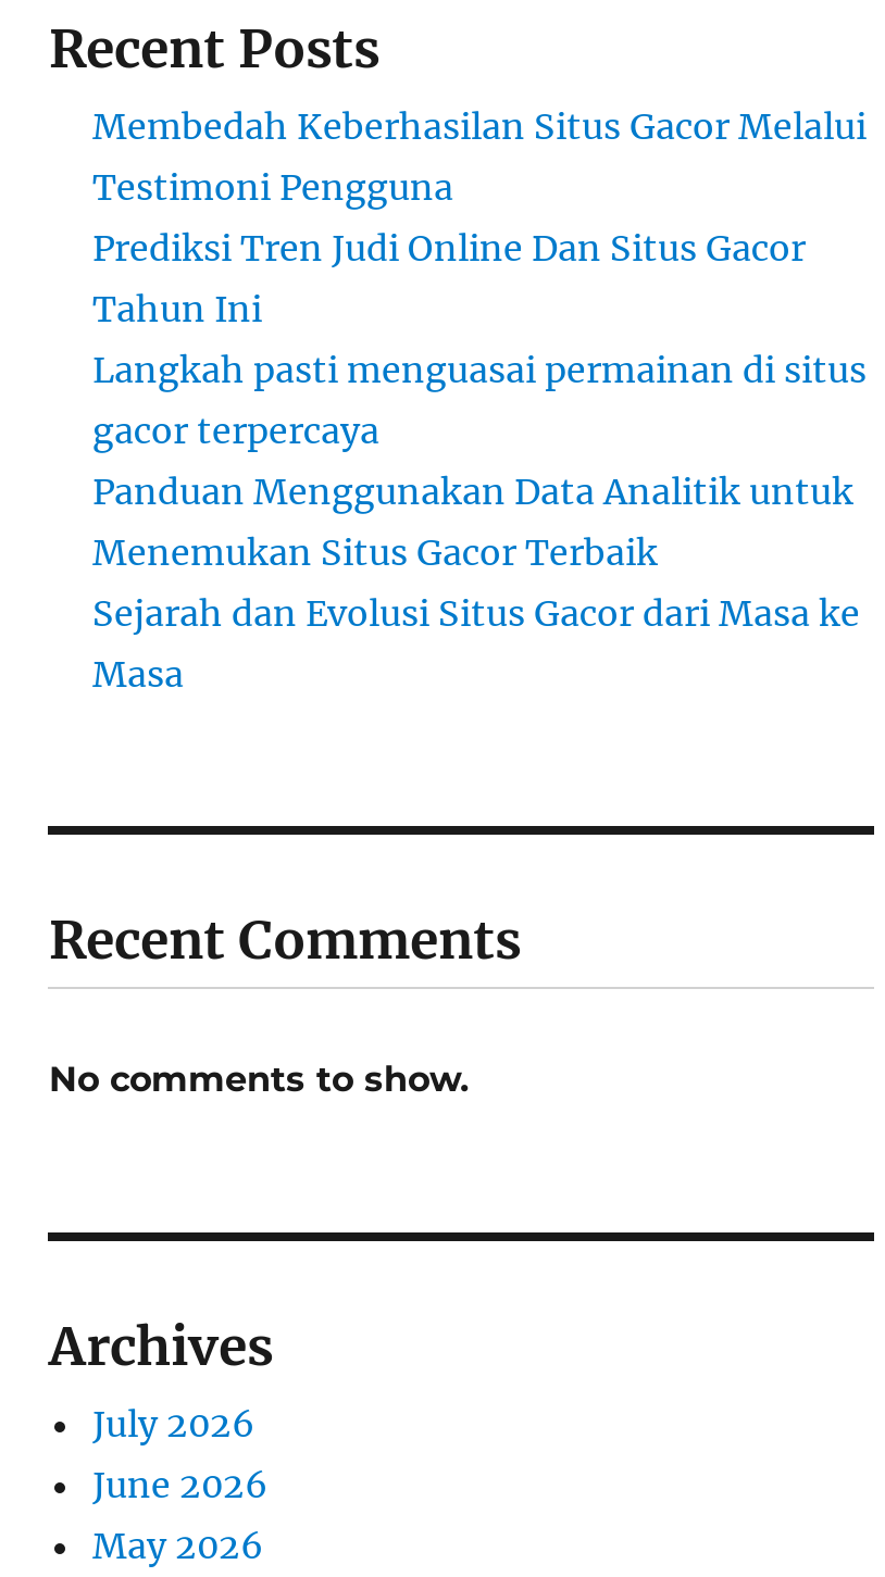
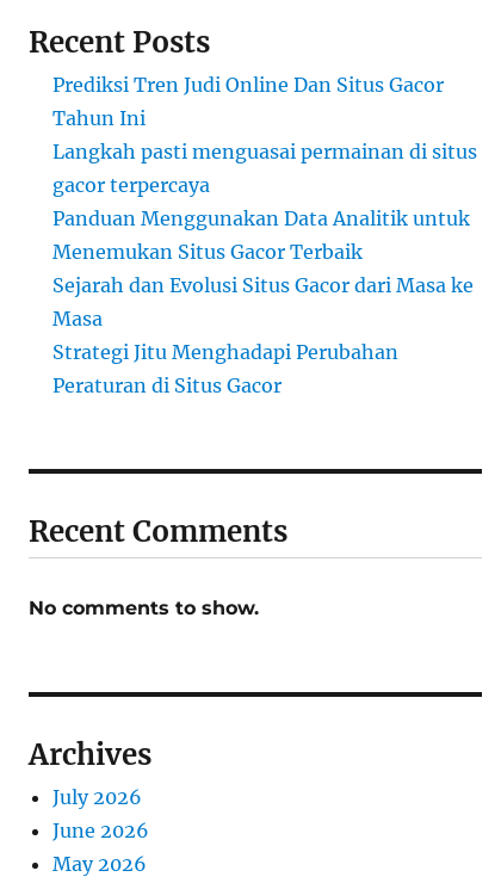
- Membedah Keberhasilan Situs Gacor Melalui
- Testimoni Pengguna

moved up: Prediksi Tren Judi Online Dan Situs Gacor | Tahun Ini | Langkah pasti menguasai permainan di situs | gacor terpercaya | Panduan Menggunakan Data Analitik untuk | Menemukan Situs Gacor Terbaik | Sejarah dan Evolusi Situs Gacor dari Masa ke | Masa

+ Strategi Jitu Menghadapi Perubahan
+ Peraturan di Situs Gacor
